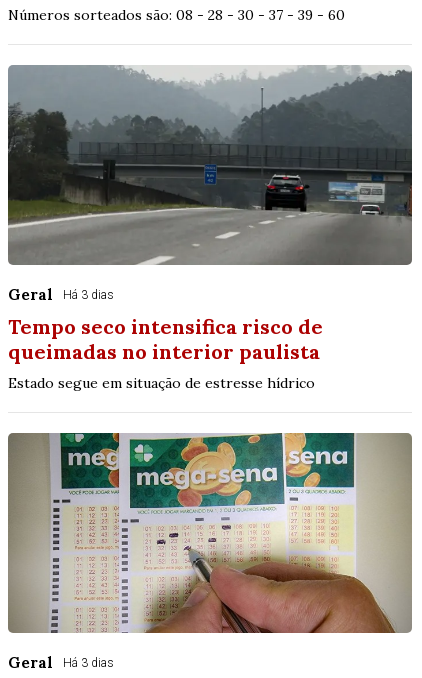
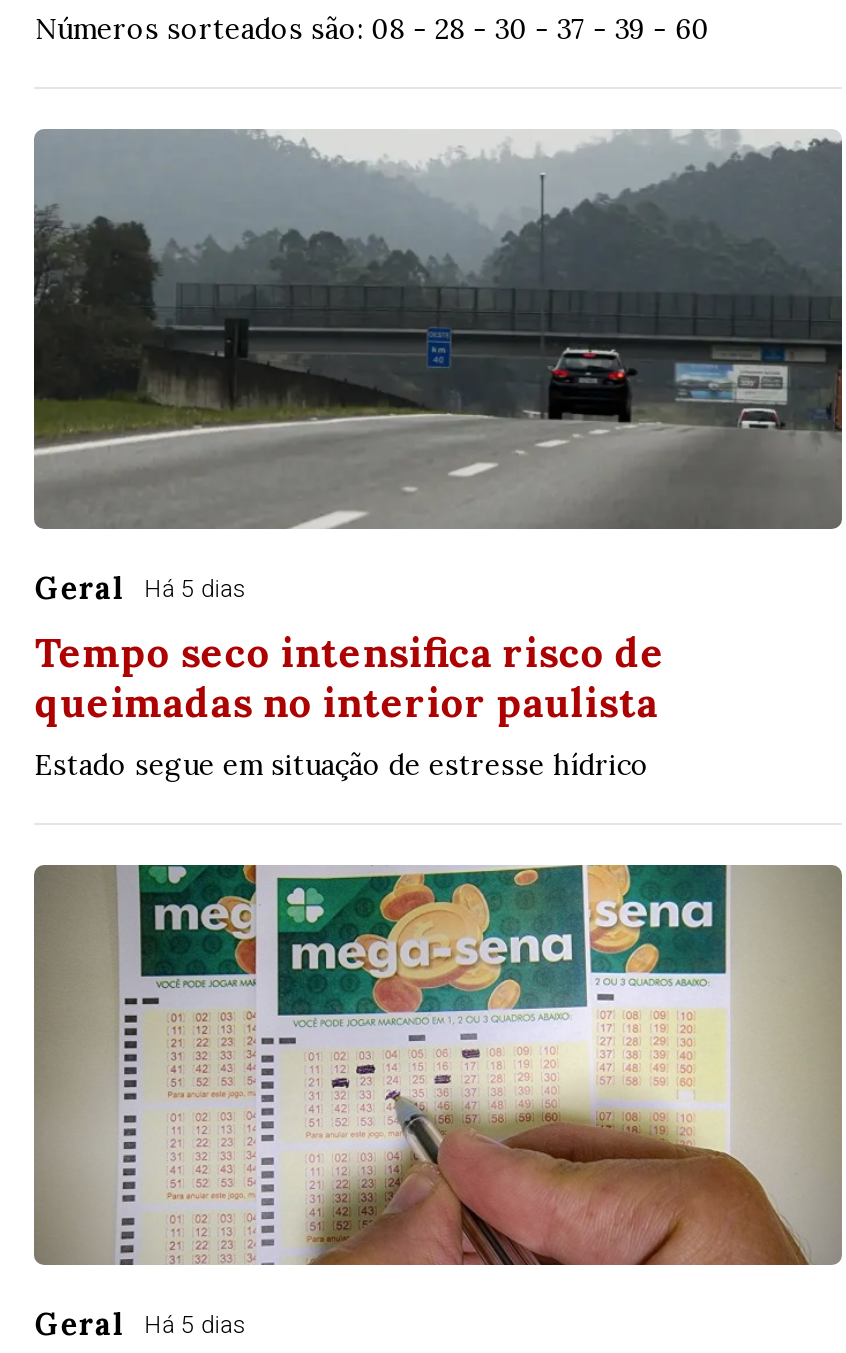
- Geral Há 3 dias
+ Geral Há 5 dias

- Geral Há 3 dias
+ Geral Há 5 dias
